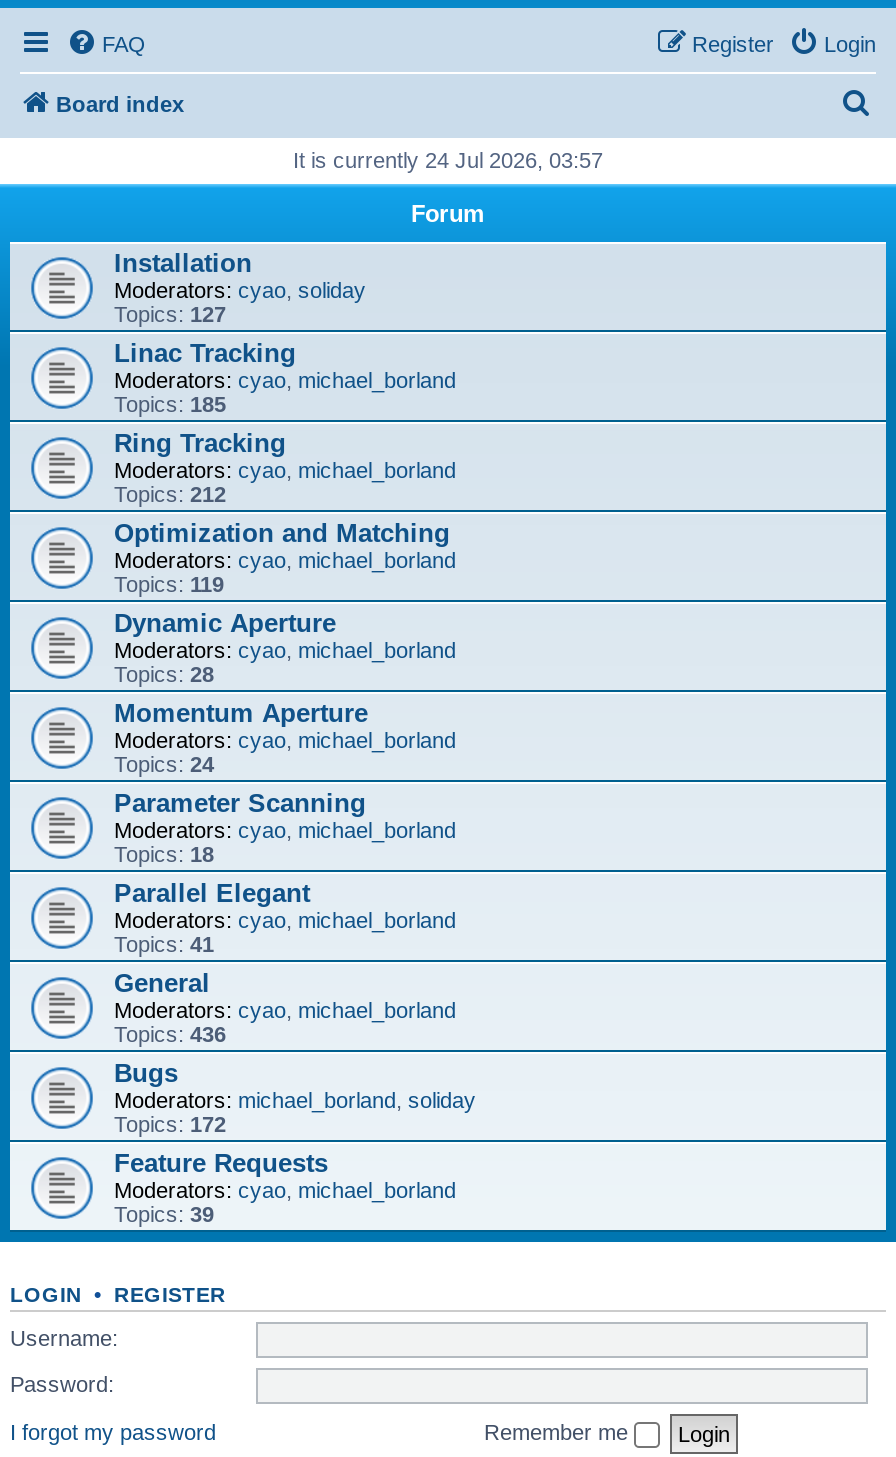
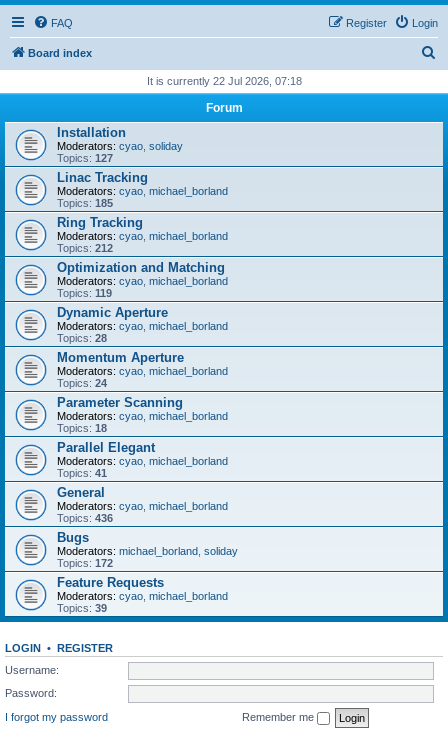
- It is currently 24 Jul 2026, 03:57
+ It is currently 22 Jul 2026, 07:18
